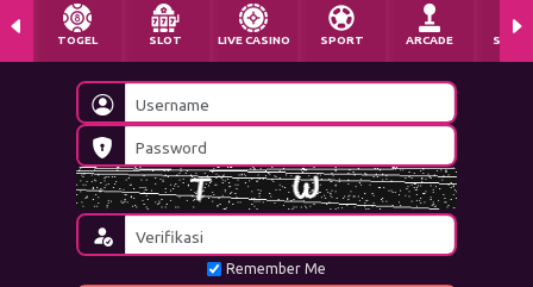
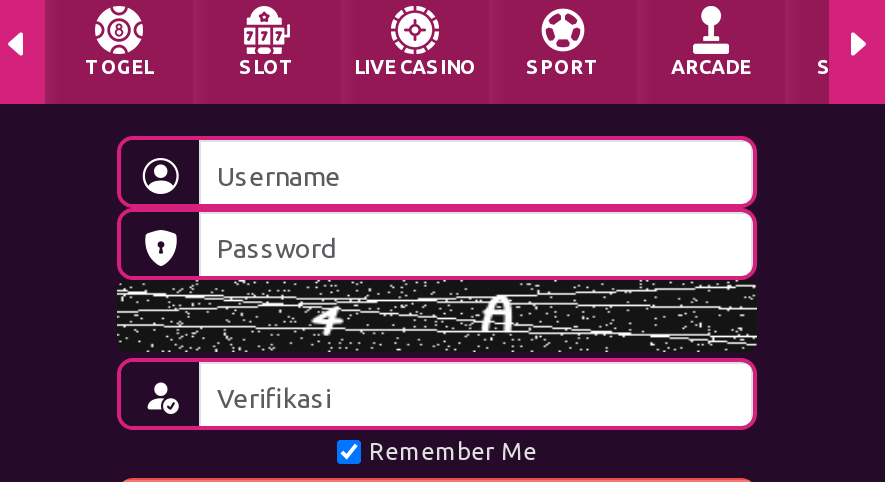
- [image]
+ [image]
